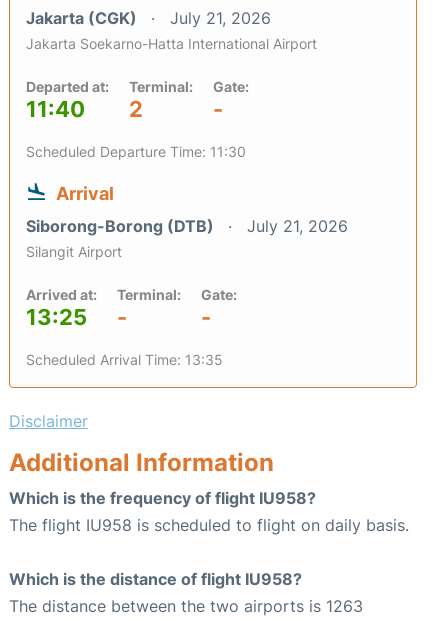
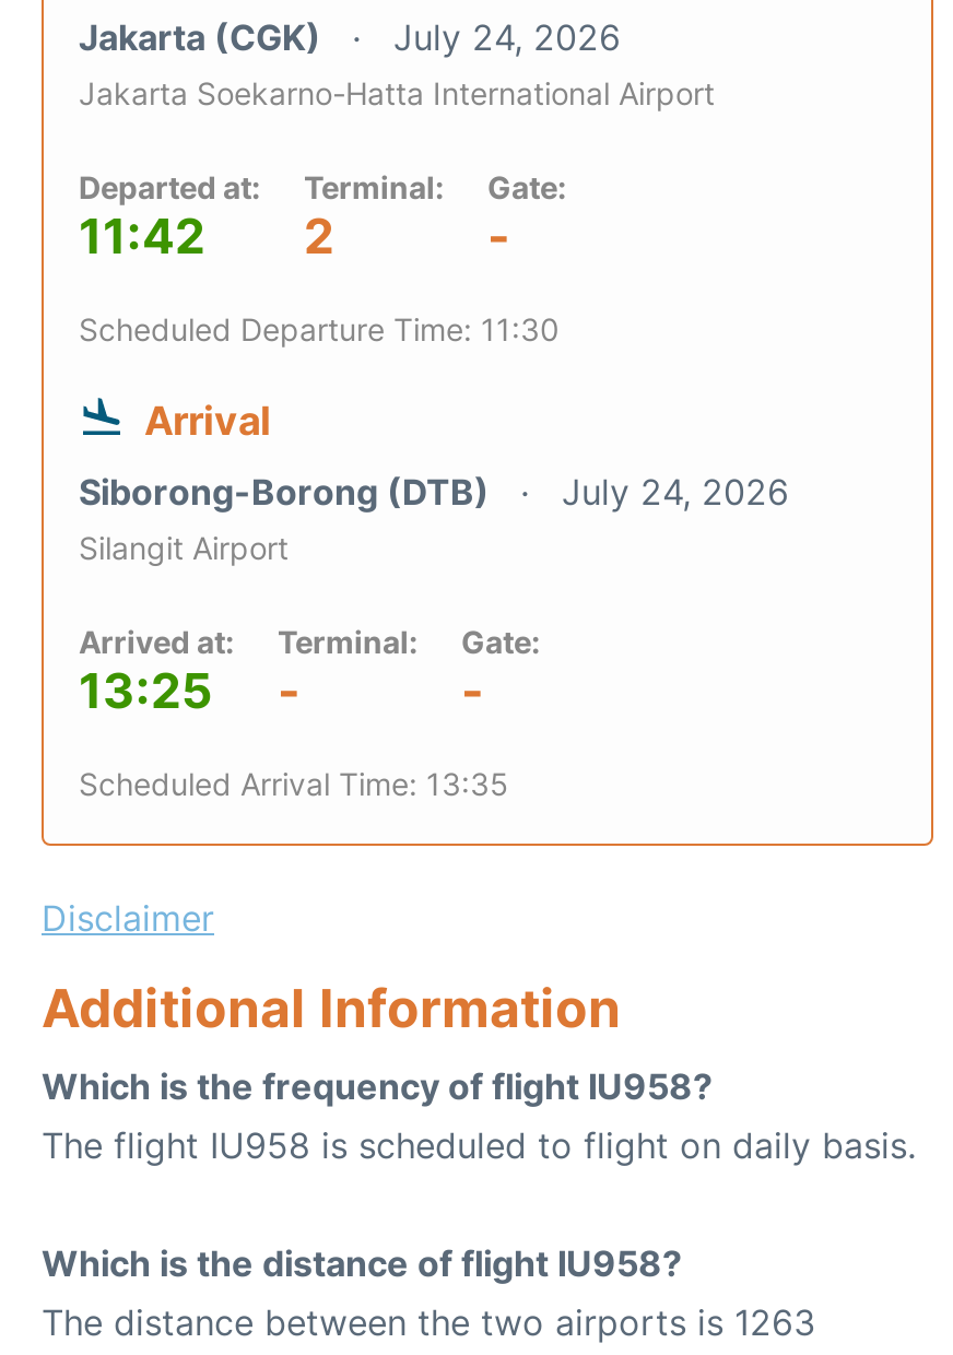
- Jakarta (CGK) July 21, 2026
+ Jakarta (CGK) July 24, 2026

- 11:40 2
+ 11:42 2

- Siborong-Borong (DTB) July 21, 2026
+ Siborong-Borong (DTB) July 24, 2026
